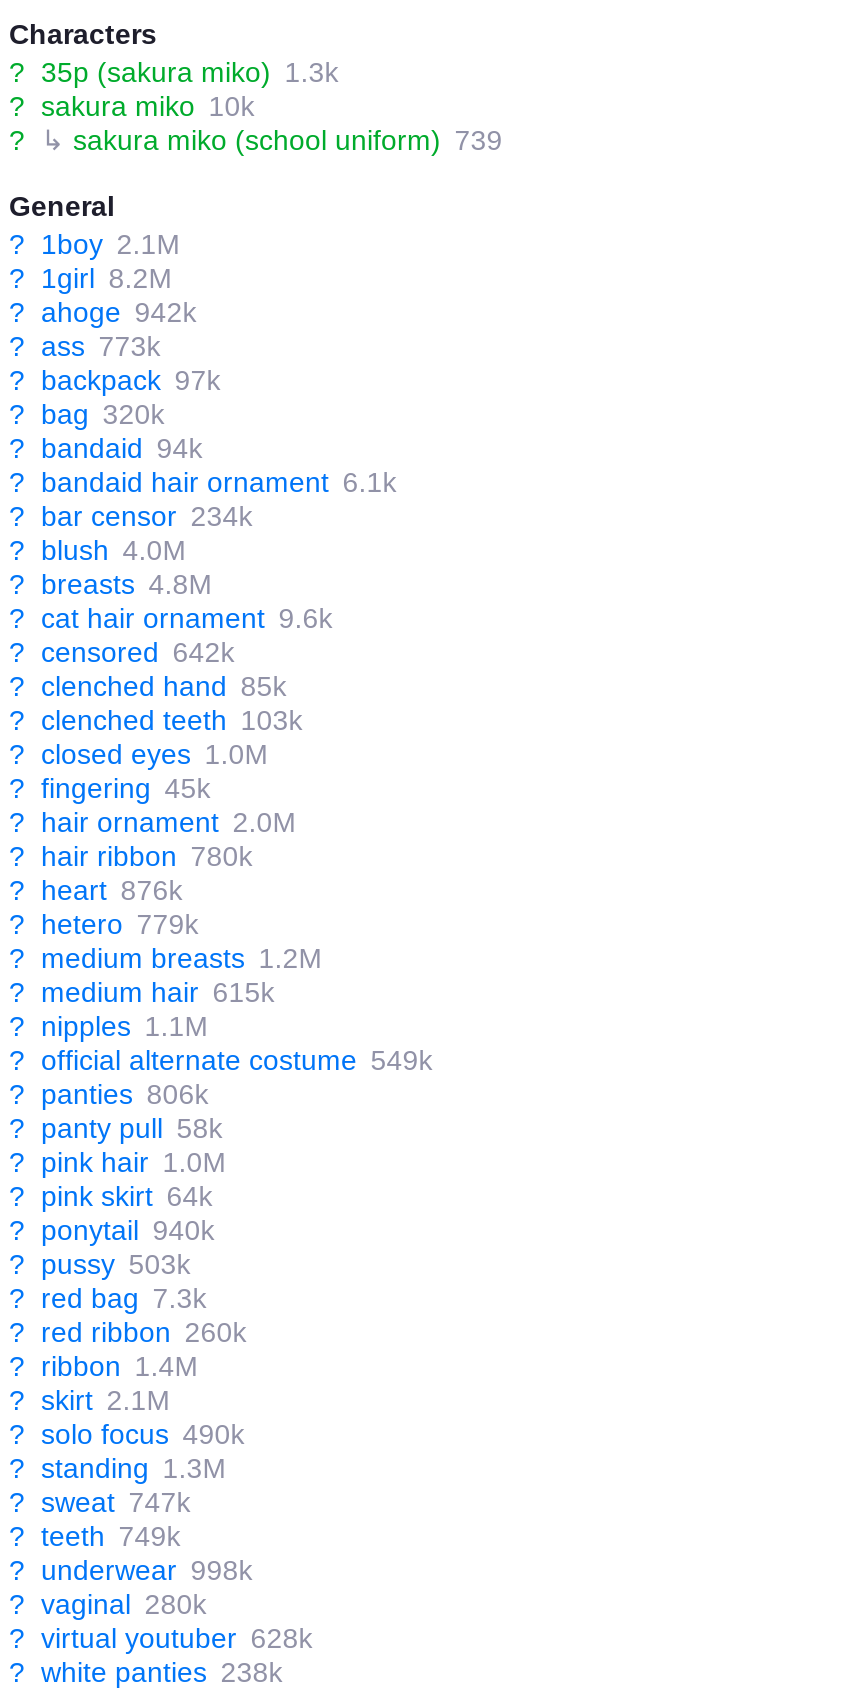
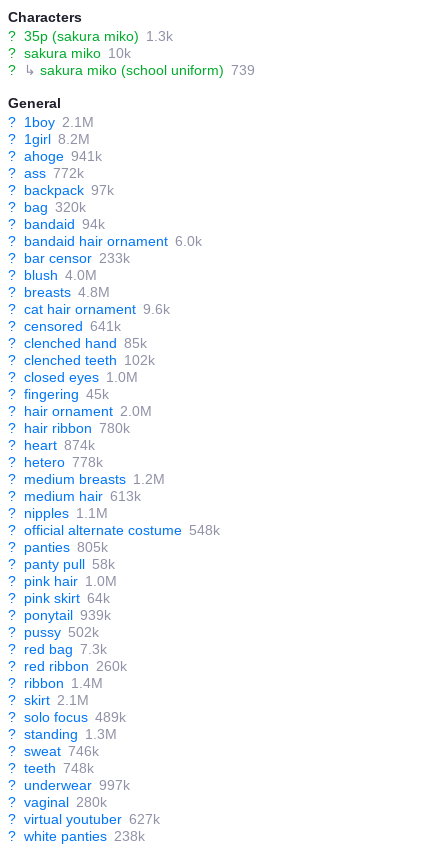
- ? ahoge 942k
+ ? ahoge 941k

- ? ass 773k
+ ? ass 772k

- ? bandaid hair ornament 6.1k
+ ? bandaid hair ornament 6.0k

- ? bar censor 234k
+ ? bar censor 233k

- ? censored 642k
+ ? censored 641k

- ? clenched teeth 103k
+ ? clenched teeth 102k

- ? heart 876k
+ ? heart 874k

- ? hetero 779k
+ ? hetero 778k

- ? medium hair 615k
+ ? medium hair 613k

- ? official alternate costume 549k
+ ? official alternate costume 548k

- ? panties 806k
+ ? panties 805k

- ? ponytail 940k
+ ? ponytail 939k

- ? pussy 503k
+ ? pussy 502k

- ? solo focus 490k
+ ? solo focus 489k

- ? sweat 747k
+ ? sweat 746k

- ? teeth 749k
+ ? teeth 748k

- ? underwear 998k
+ ? underwear 997k

- ? virtual youtuber 628k
+ ? virtual youtuber 627k
